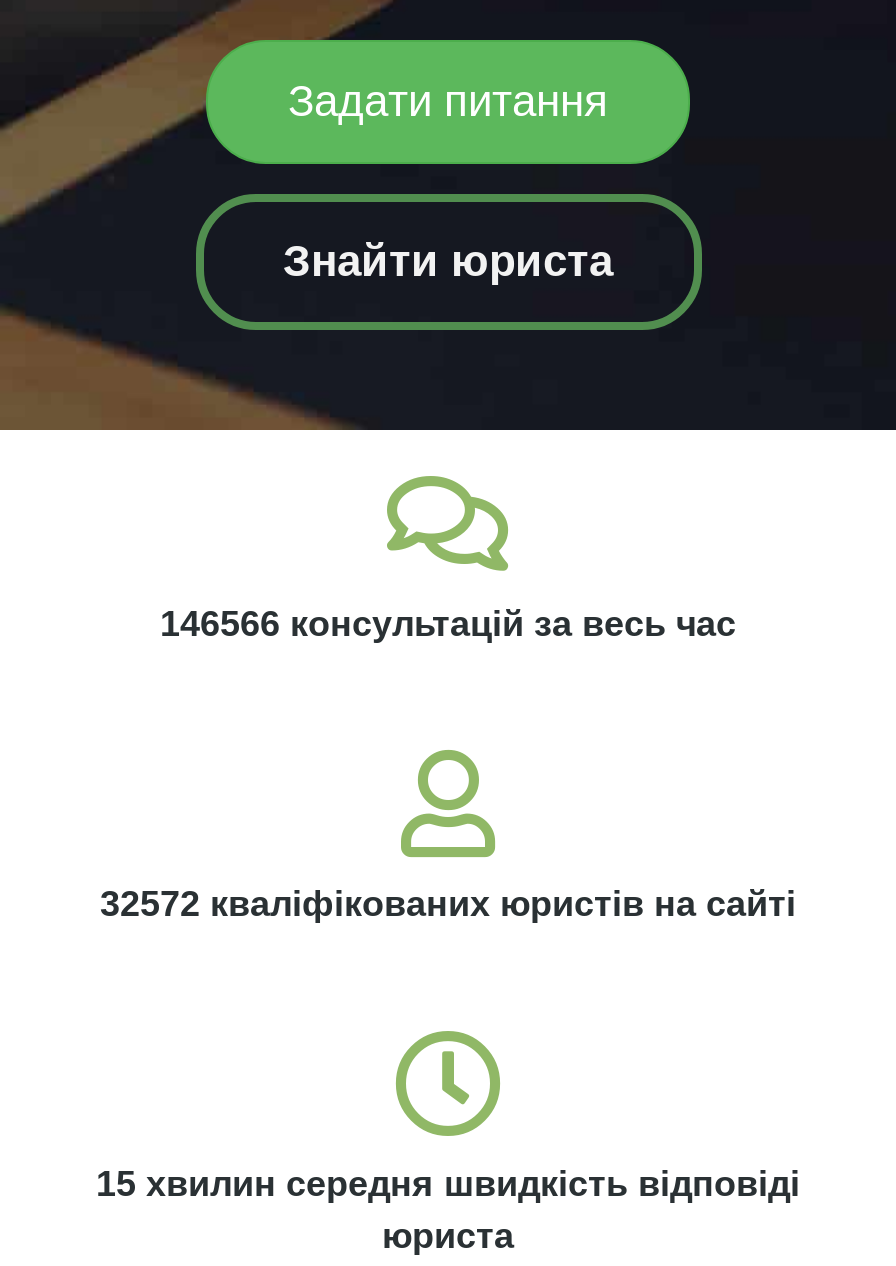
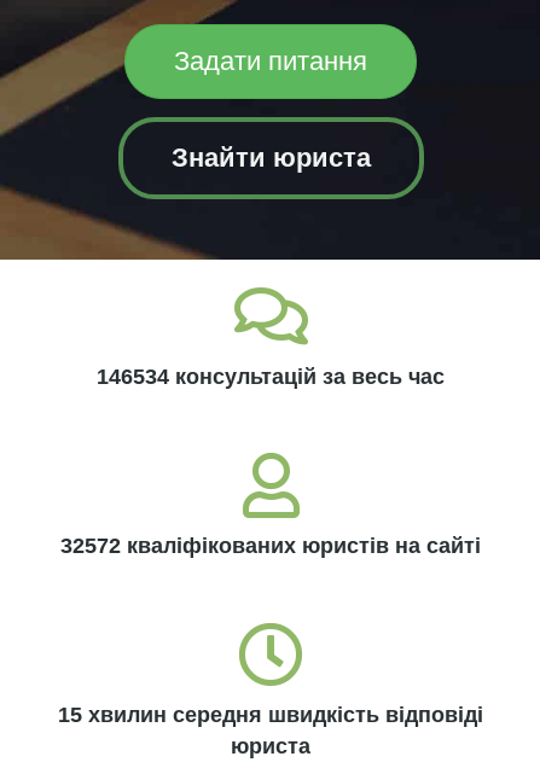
- 146566 консультацій за весь час
+ 146534 консультацій за весь час
